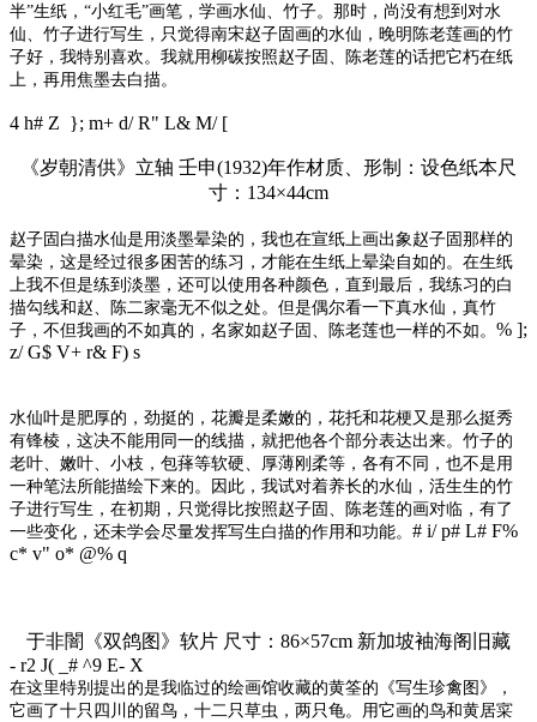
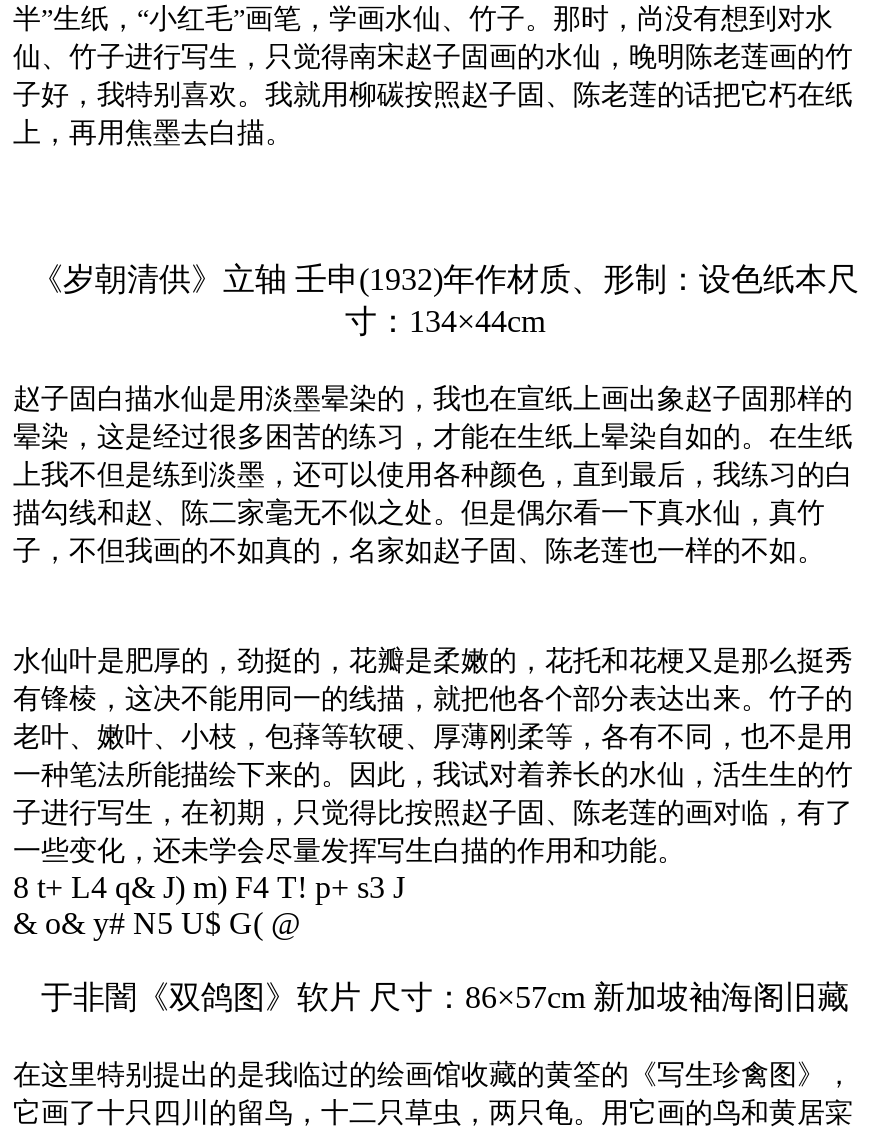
- 4 h# Z }; m+ d/ R" L& M/ [

- 子，不但我画的不如真的，名家如赵子固、陈老莲也一样的不如。% ];
- z/ G$ V+ r& F) s
+ 子，不但我画的不如真的，名家如赵子固、陈老莲也一样的不如。

- 一些变化，还未学会尽量发挥写生白描的作用和功能。# i/ p# L# F%
- c* v" o* @% q
+ 一些变化，还未学会尽量发挥写生白描的作用和功能。
+ 8 t+ L4 q& J) m) F4 T! p+ s3 J
+ & o& y# N5 U$ G( @

- - r2 J( _# ^9 E- X
